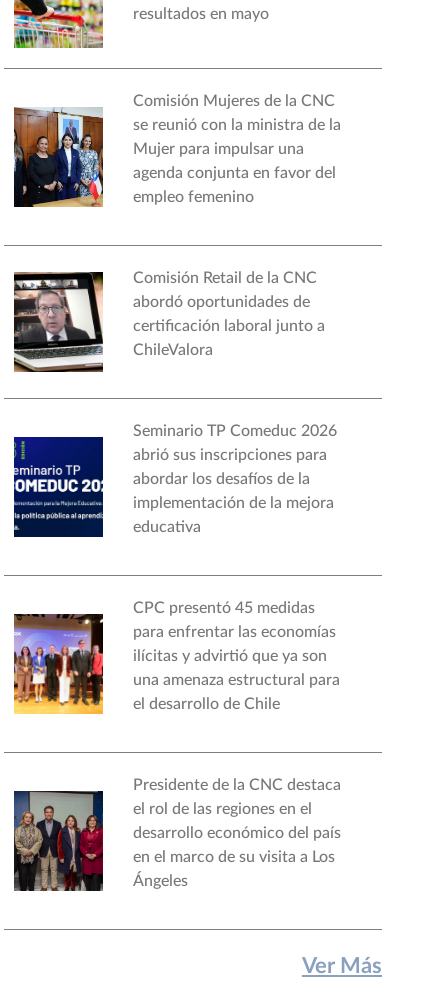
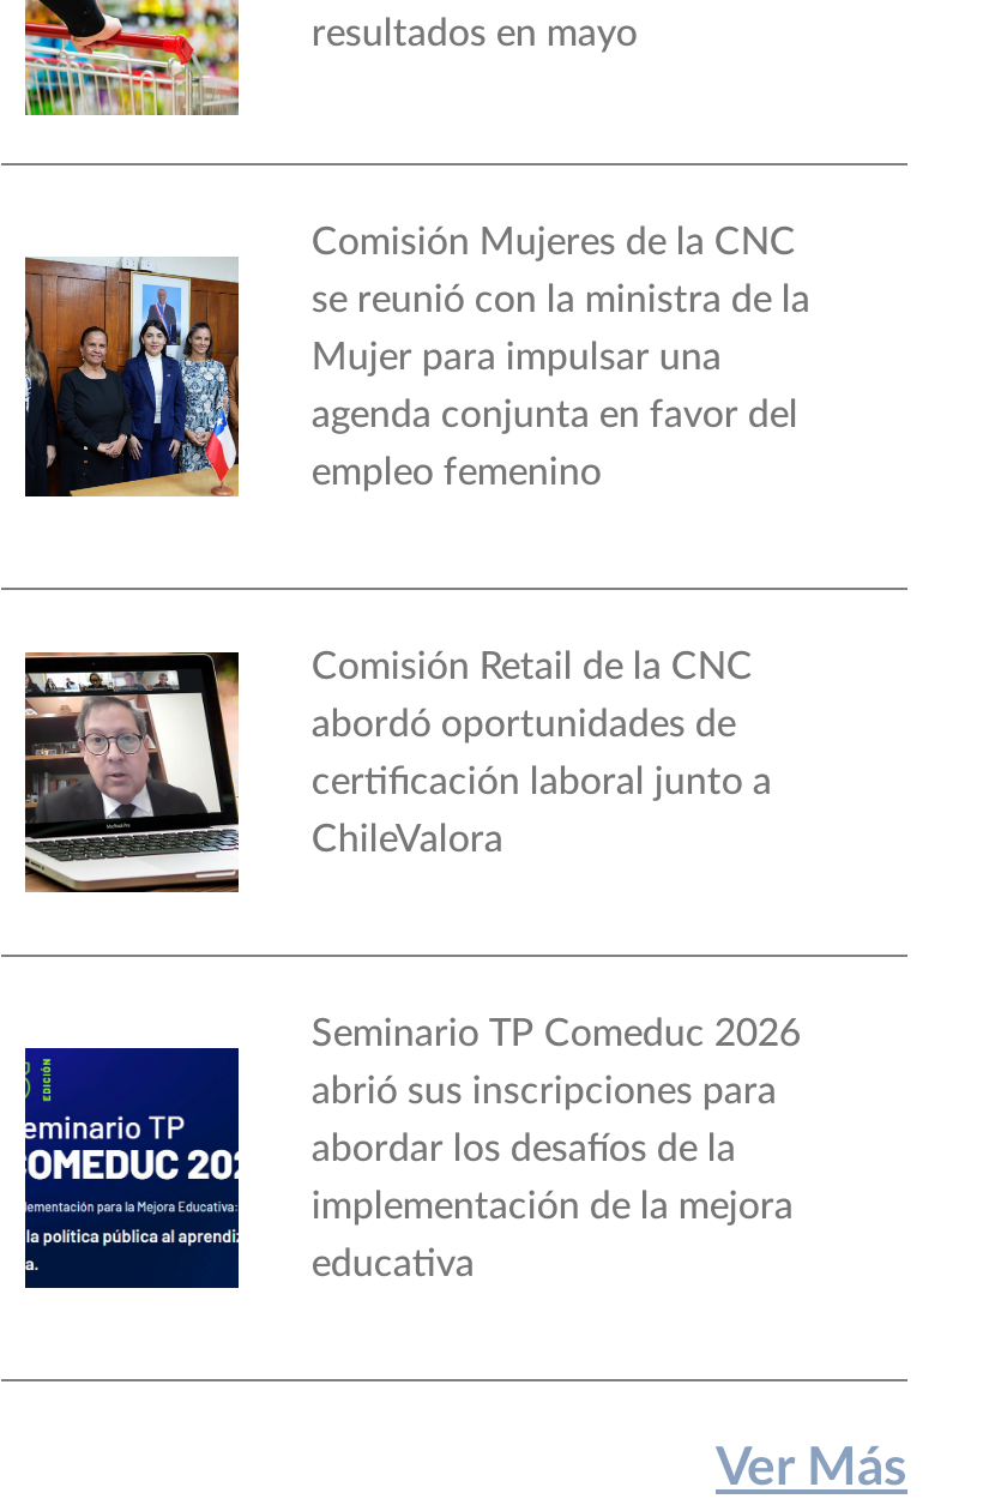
- [image]
- CPC presentó 45 medidas
- para enfrentar las economías
- ilícitas y advirtió que ya son
- una amenaza estructural para
- el desarrollo de Chile

- [image]
- Presidente de la CNC destaca
- el rol de las regiones en el
- desarrollo económico del país
- en el marco de su visita a Los
- Ángeles
